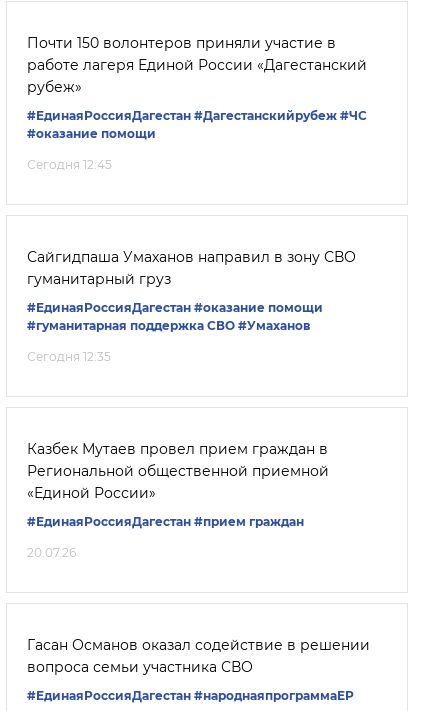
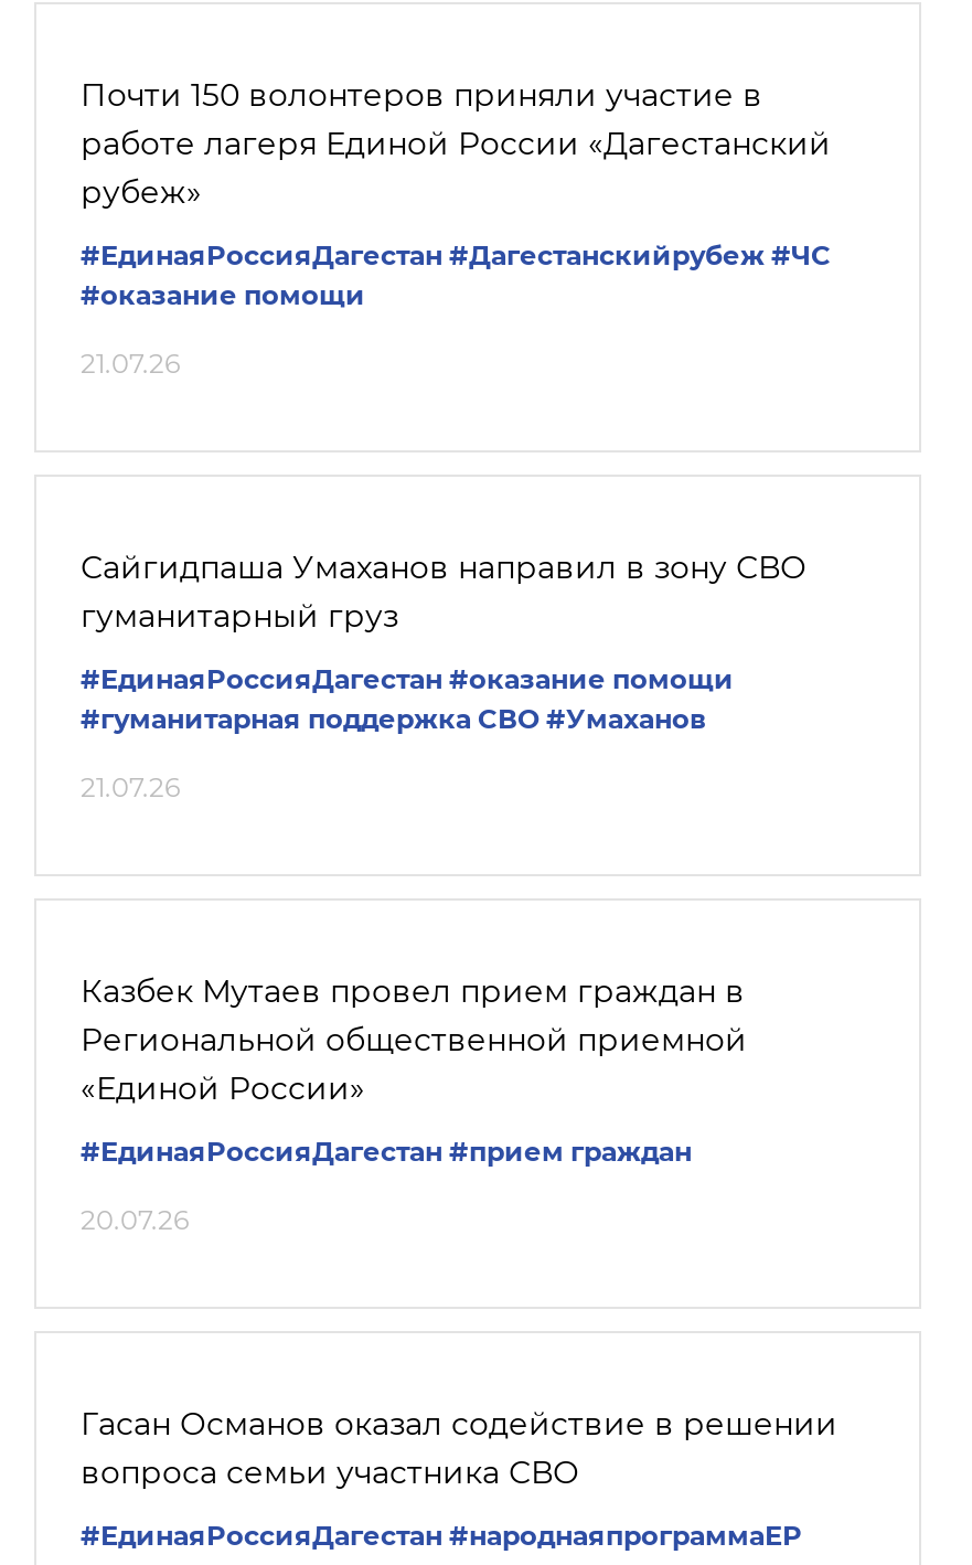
- Сегодня 12:45
+ 21.07.26

- Сегодня 12:35
+ 21.07.26
